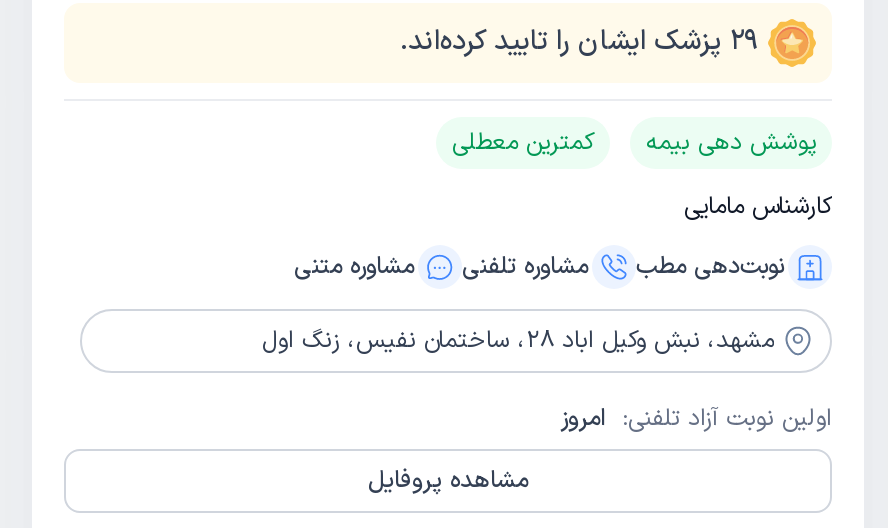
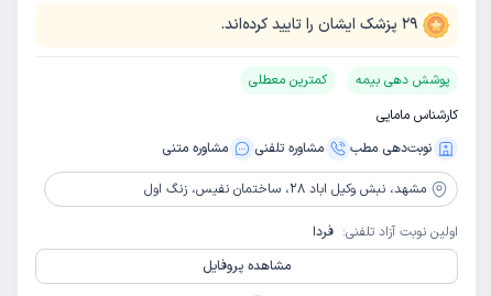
- اولین نوبت آزاد تلفنی: امروز
+ اولین نوبت آزاد تلفنی: فردا
